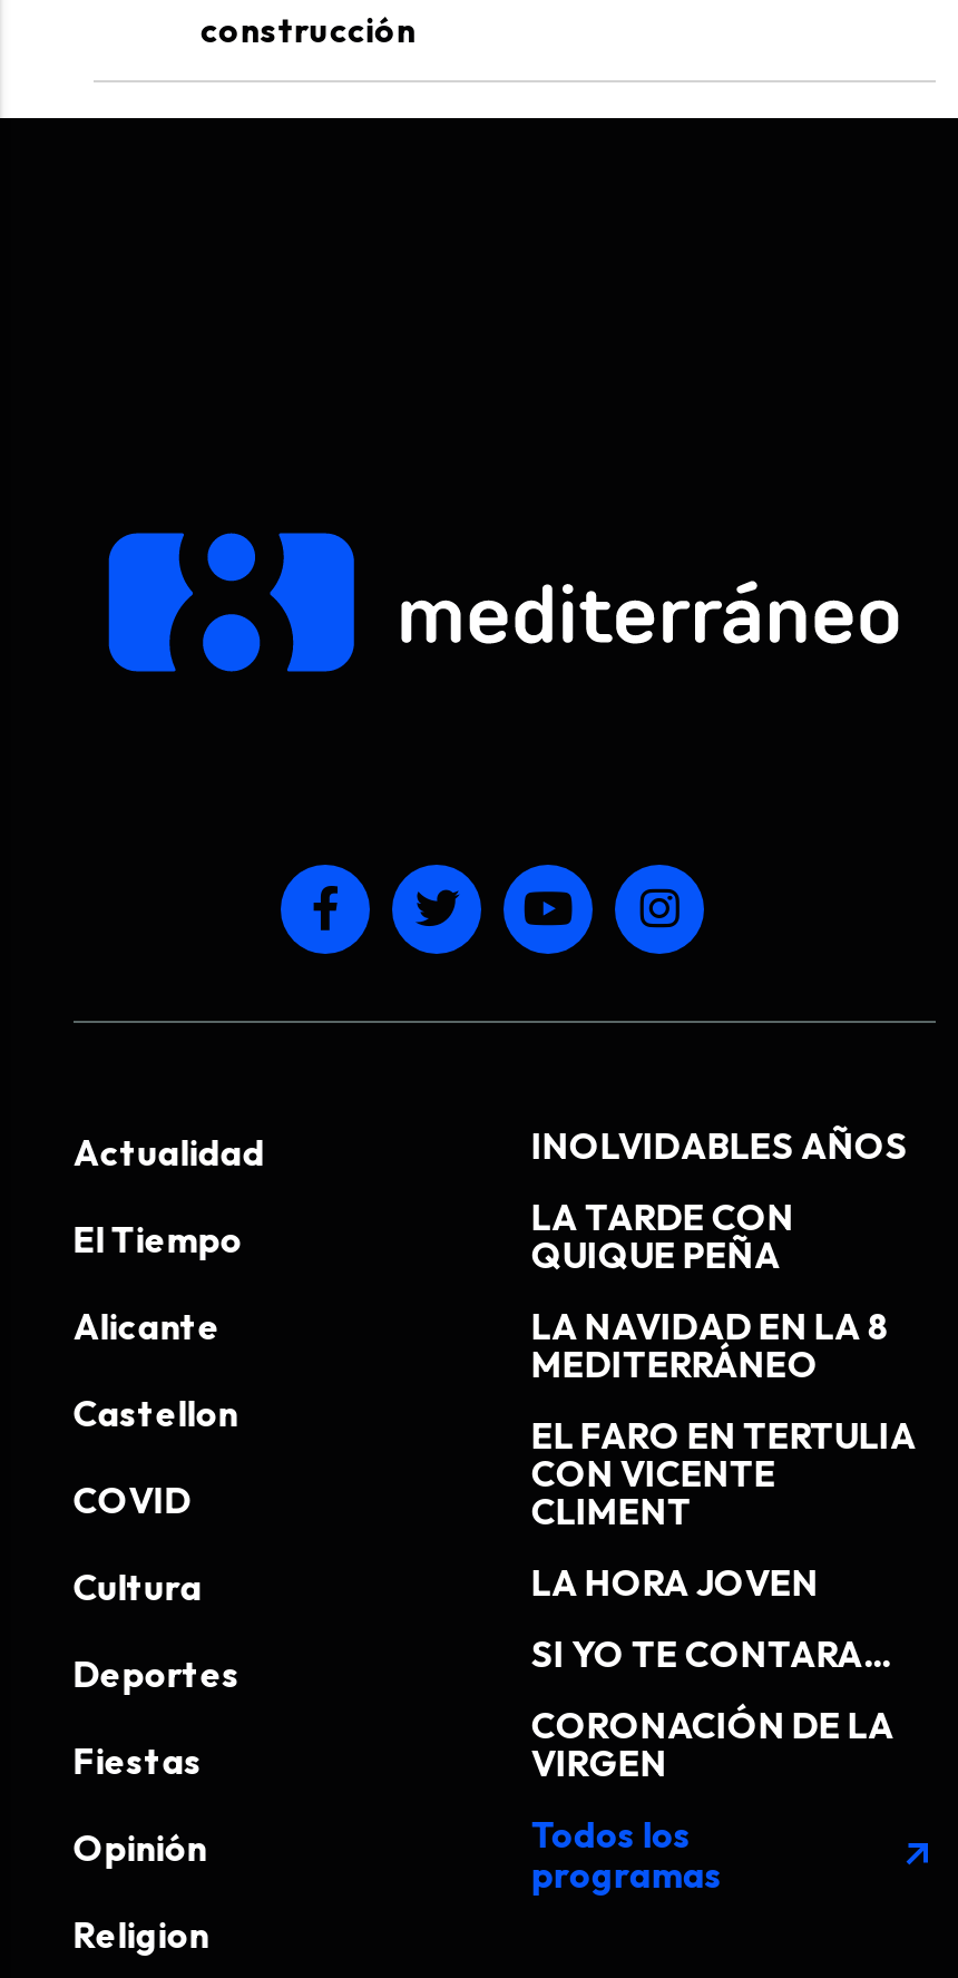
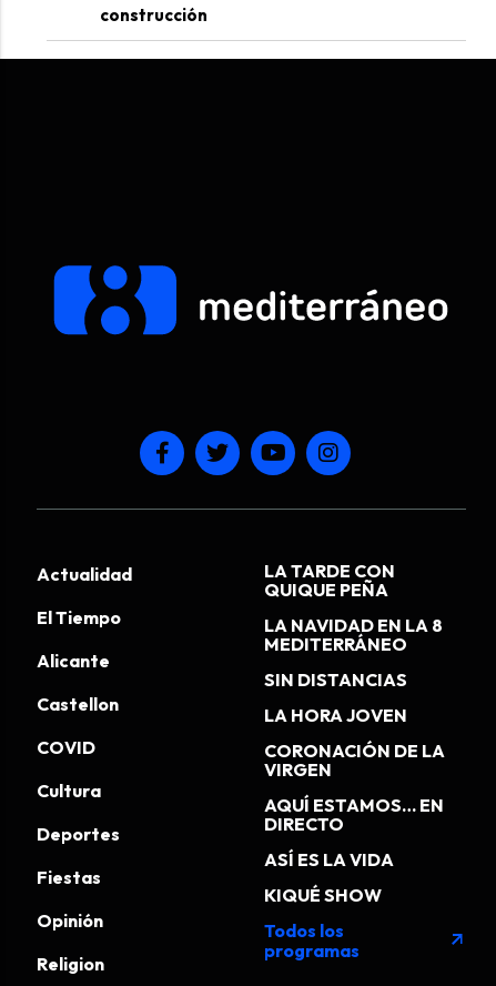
- INOLVIDABLES AÑOS

moved up: LA TARDE CON | QUIQUE PEÑA | LA NAVIDAD EN LA 8 | MEDITERRÁNEO

- EL FARO EN TERTULIA
- CON VICENTE
- CLIMENT
+ SIN DISTANCIAS

moved up: LA HORA JOVEN

+ AQUÍ ESTAMOS… EN
+ DIRECTO
+ ASÍ ES LA VIDA
+ KIQUÉ SHOW

- SI YO TE CONTARA...

moved up: CORONACIÓN DE LA | VIRGEN
